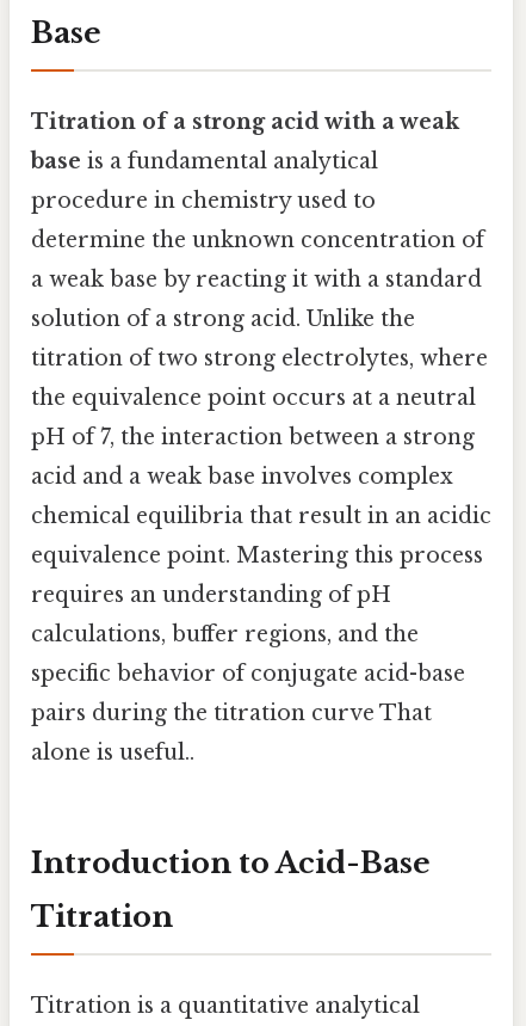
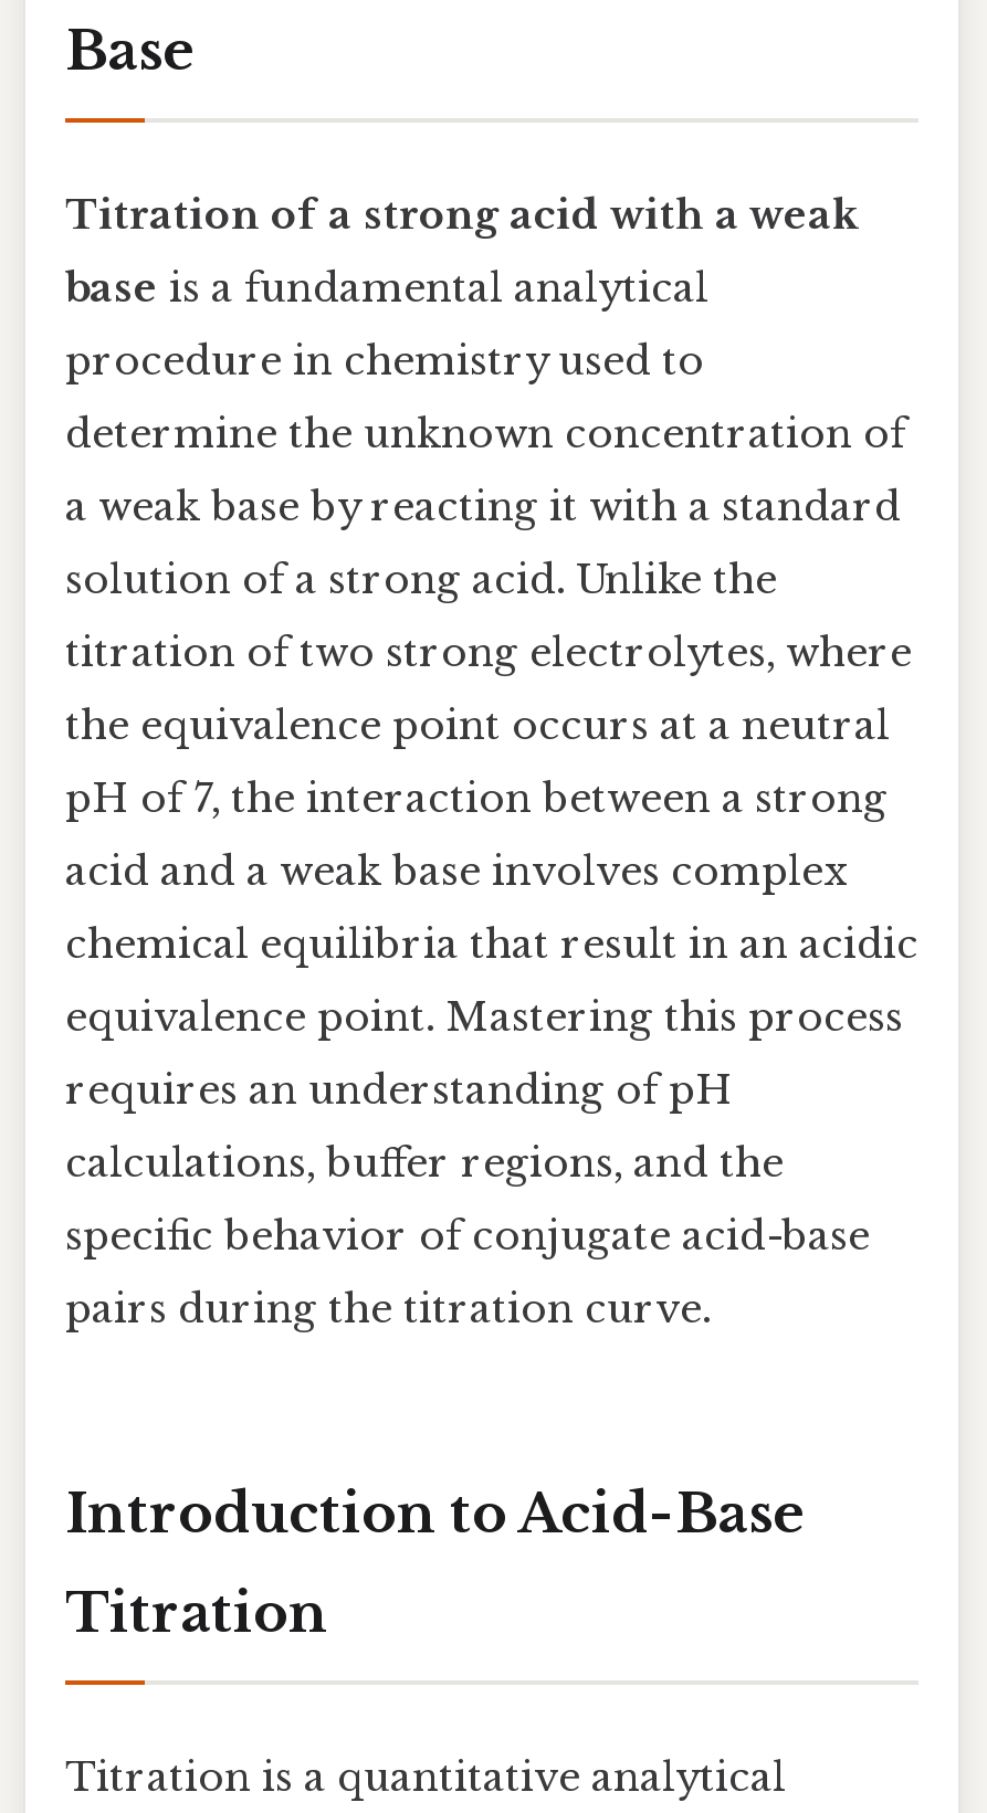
- pairs during the titration curve That
- alone is useful..
+ pairs during the titration curve.
